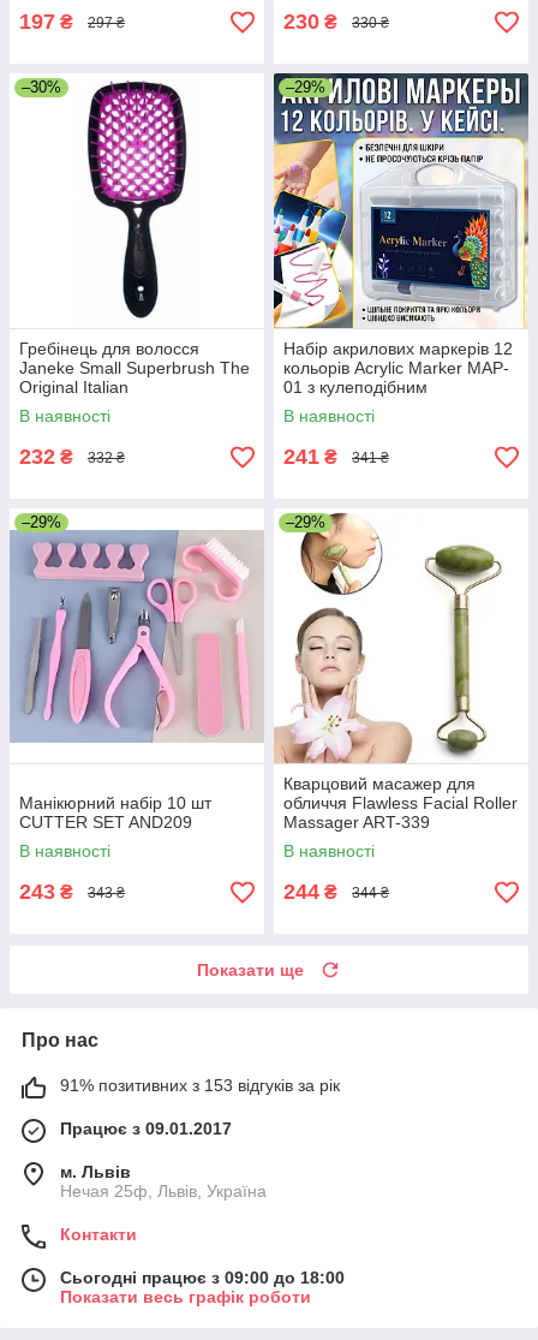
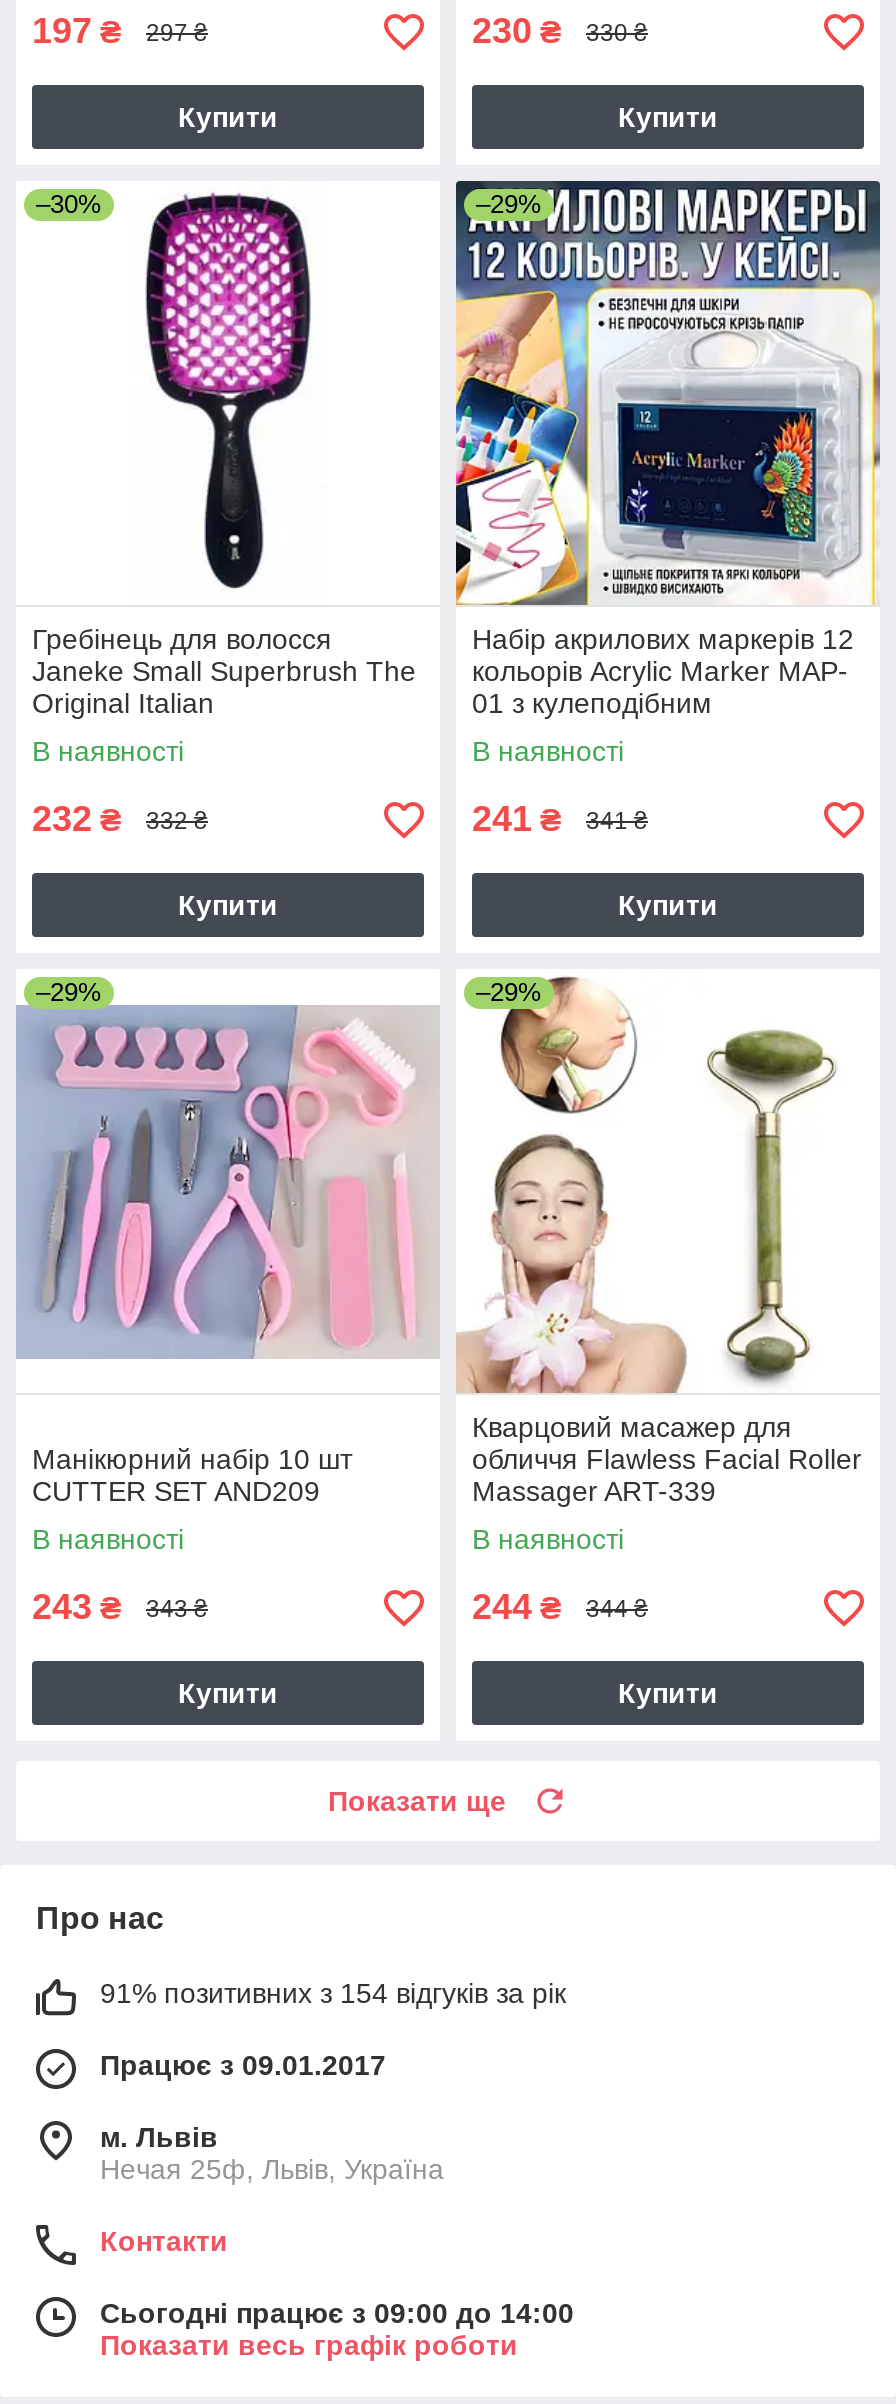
+ Купити

+ Купити

+ Купити

+ Купити

+ Купити

+ Купити

- 91% позитивних з 153 відгуків за рік
+ 91% позитивних з 154 відгуків за рік

- Сьогодні працює з 09:00 до 18:00
+ Сьогодні працює з 09:00 до 14:00
